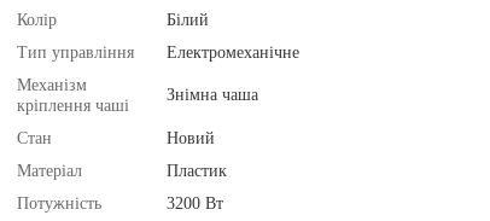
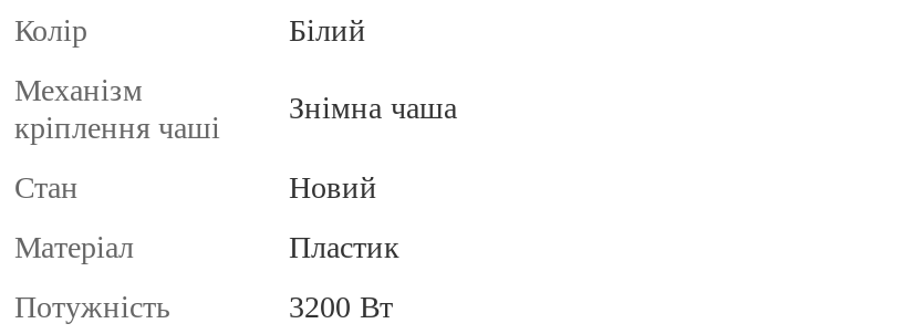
- Тип управління
- Електромеханічне
